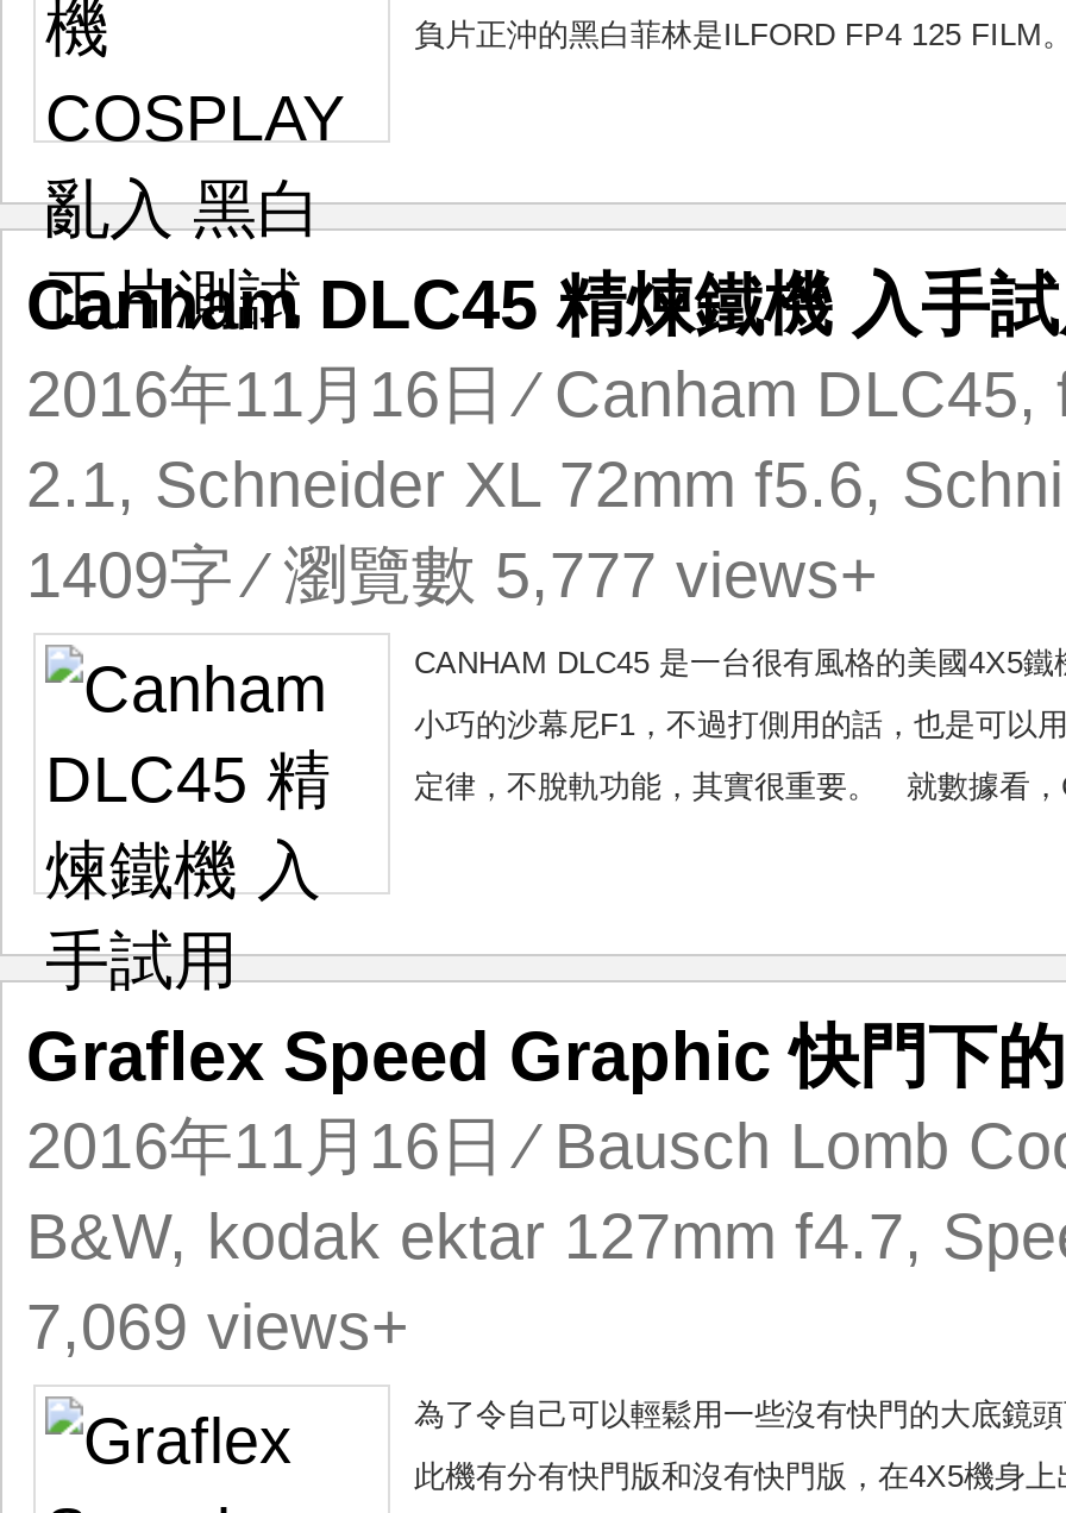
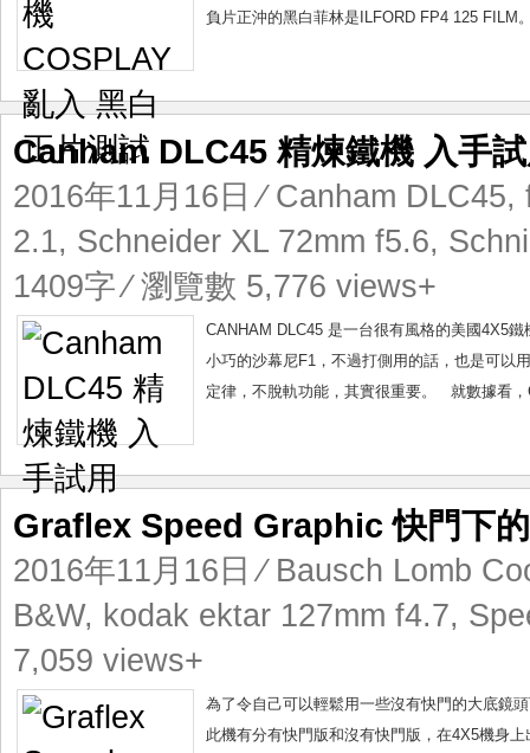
- 1409字 ⁄ 瀏覽數 5,777 views+
+ 1409字 ⁄ 瀏覽數 5,776 views+

- 7,069 views+
+ 7,059 views+
